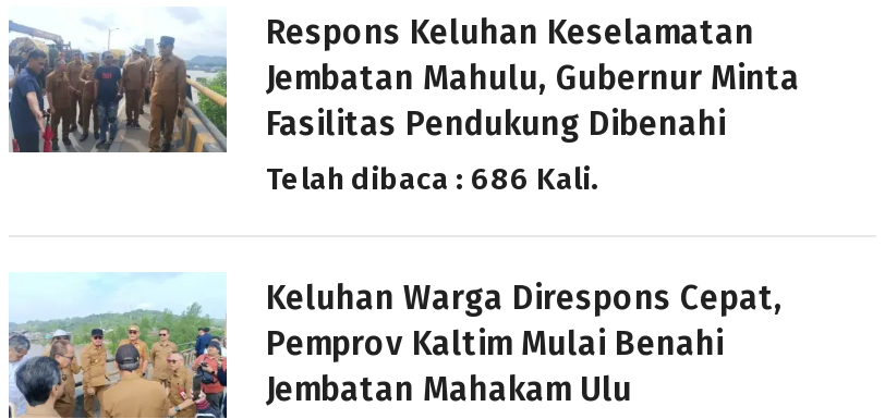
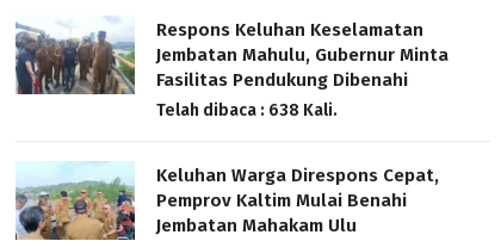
- Telah dibaca : 686 Kali.
+ Telah dibaca : 638 Kali.
